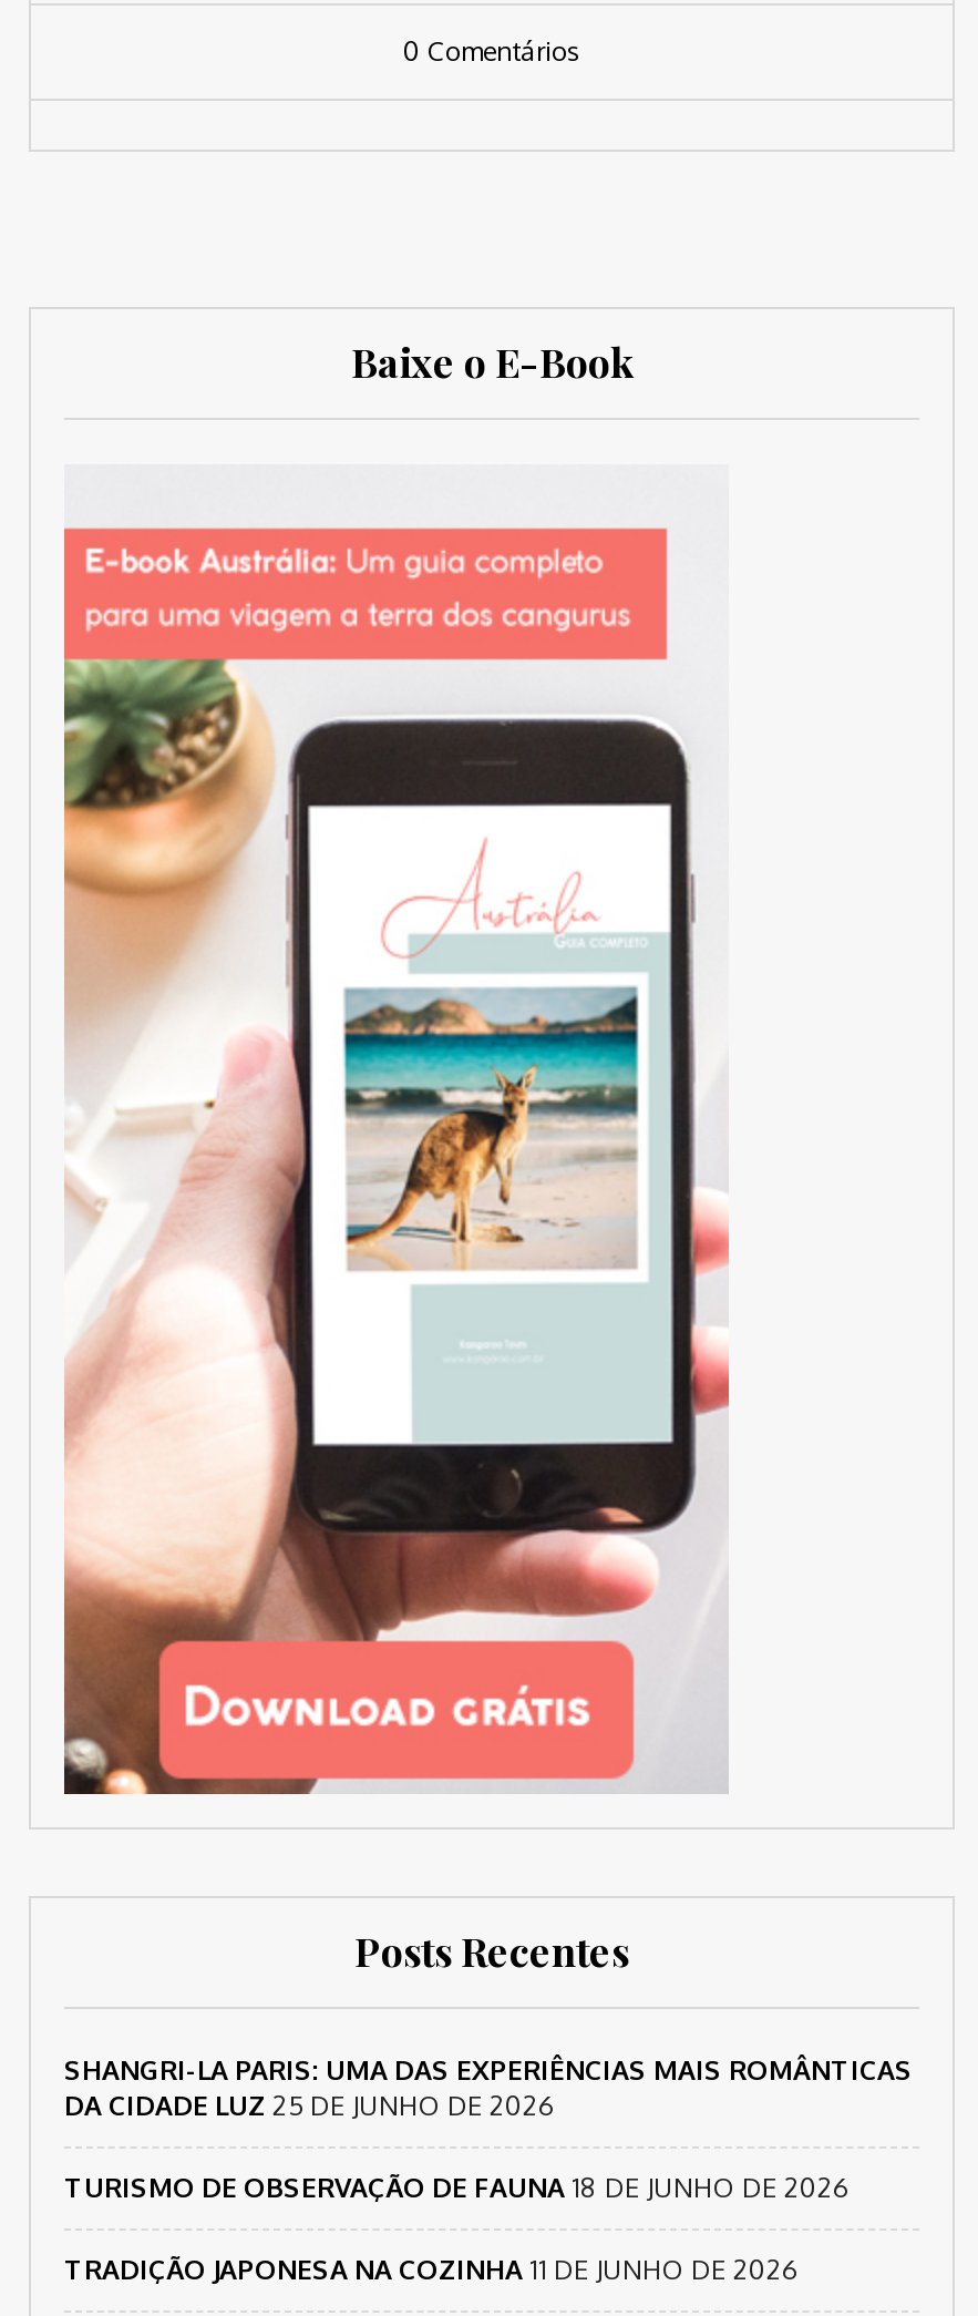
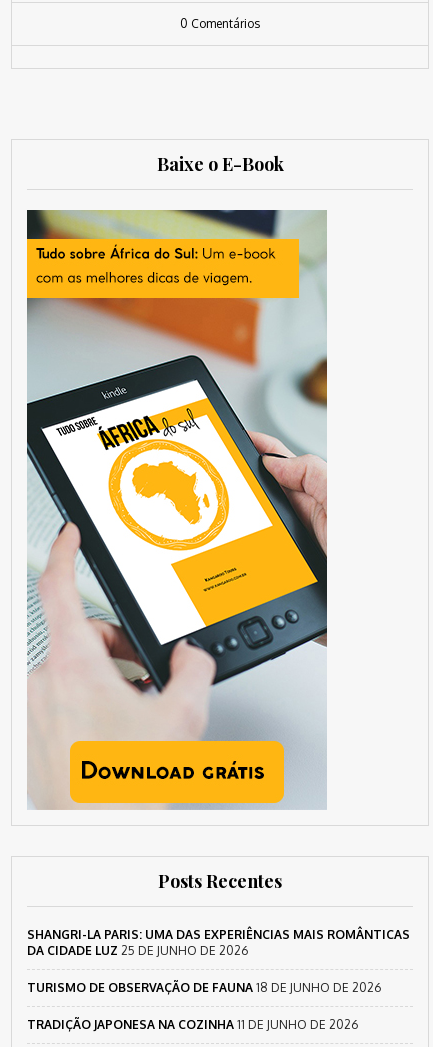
- [image]
+ [image]
